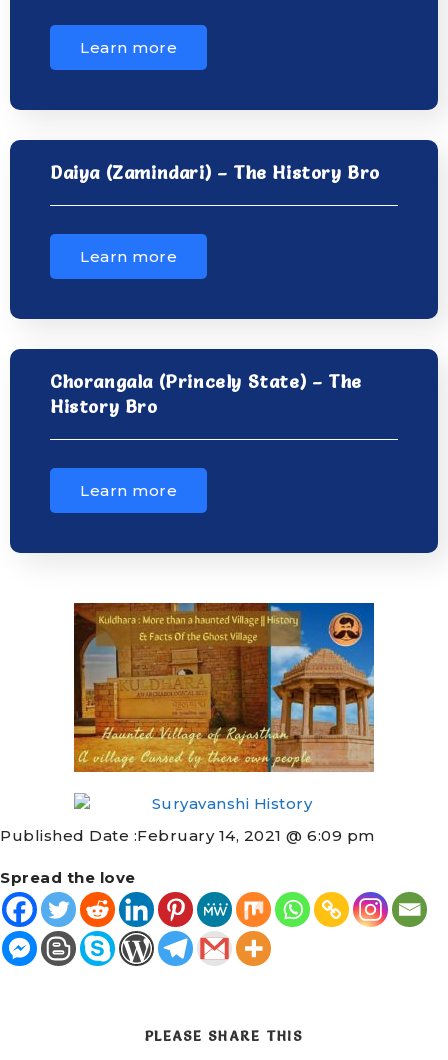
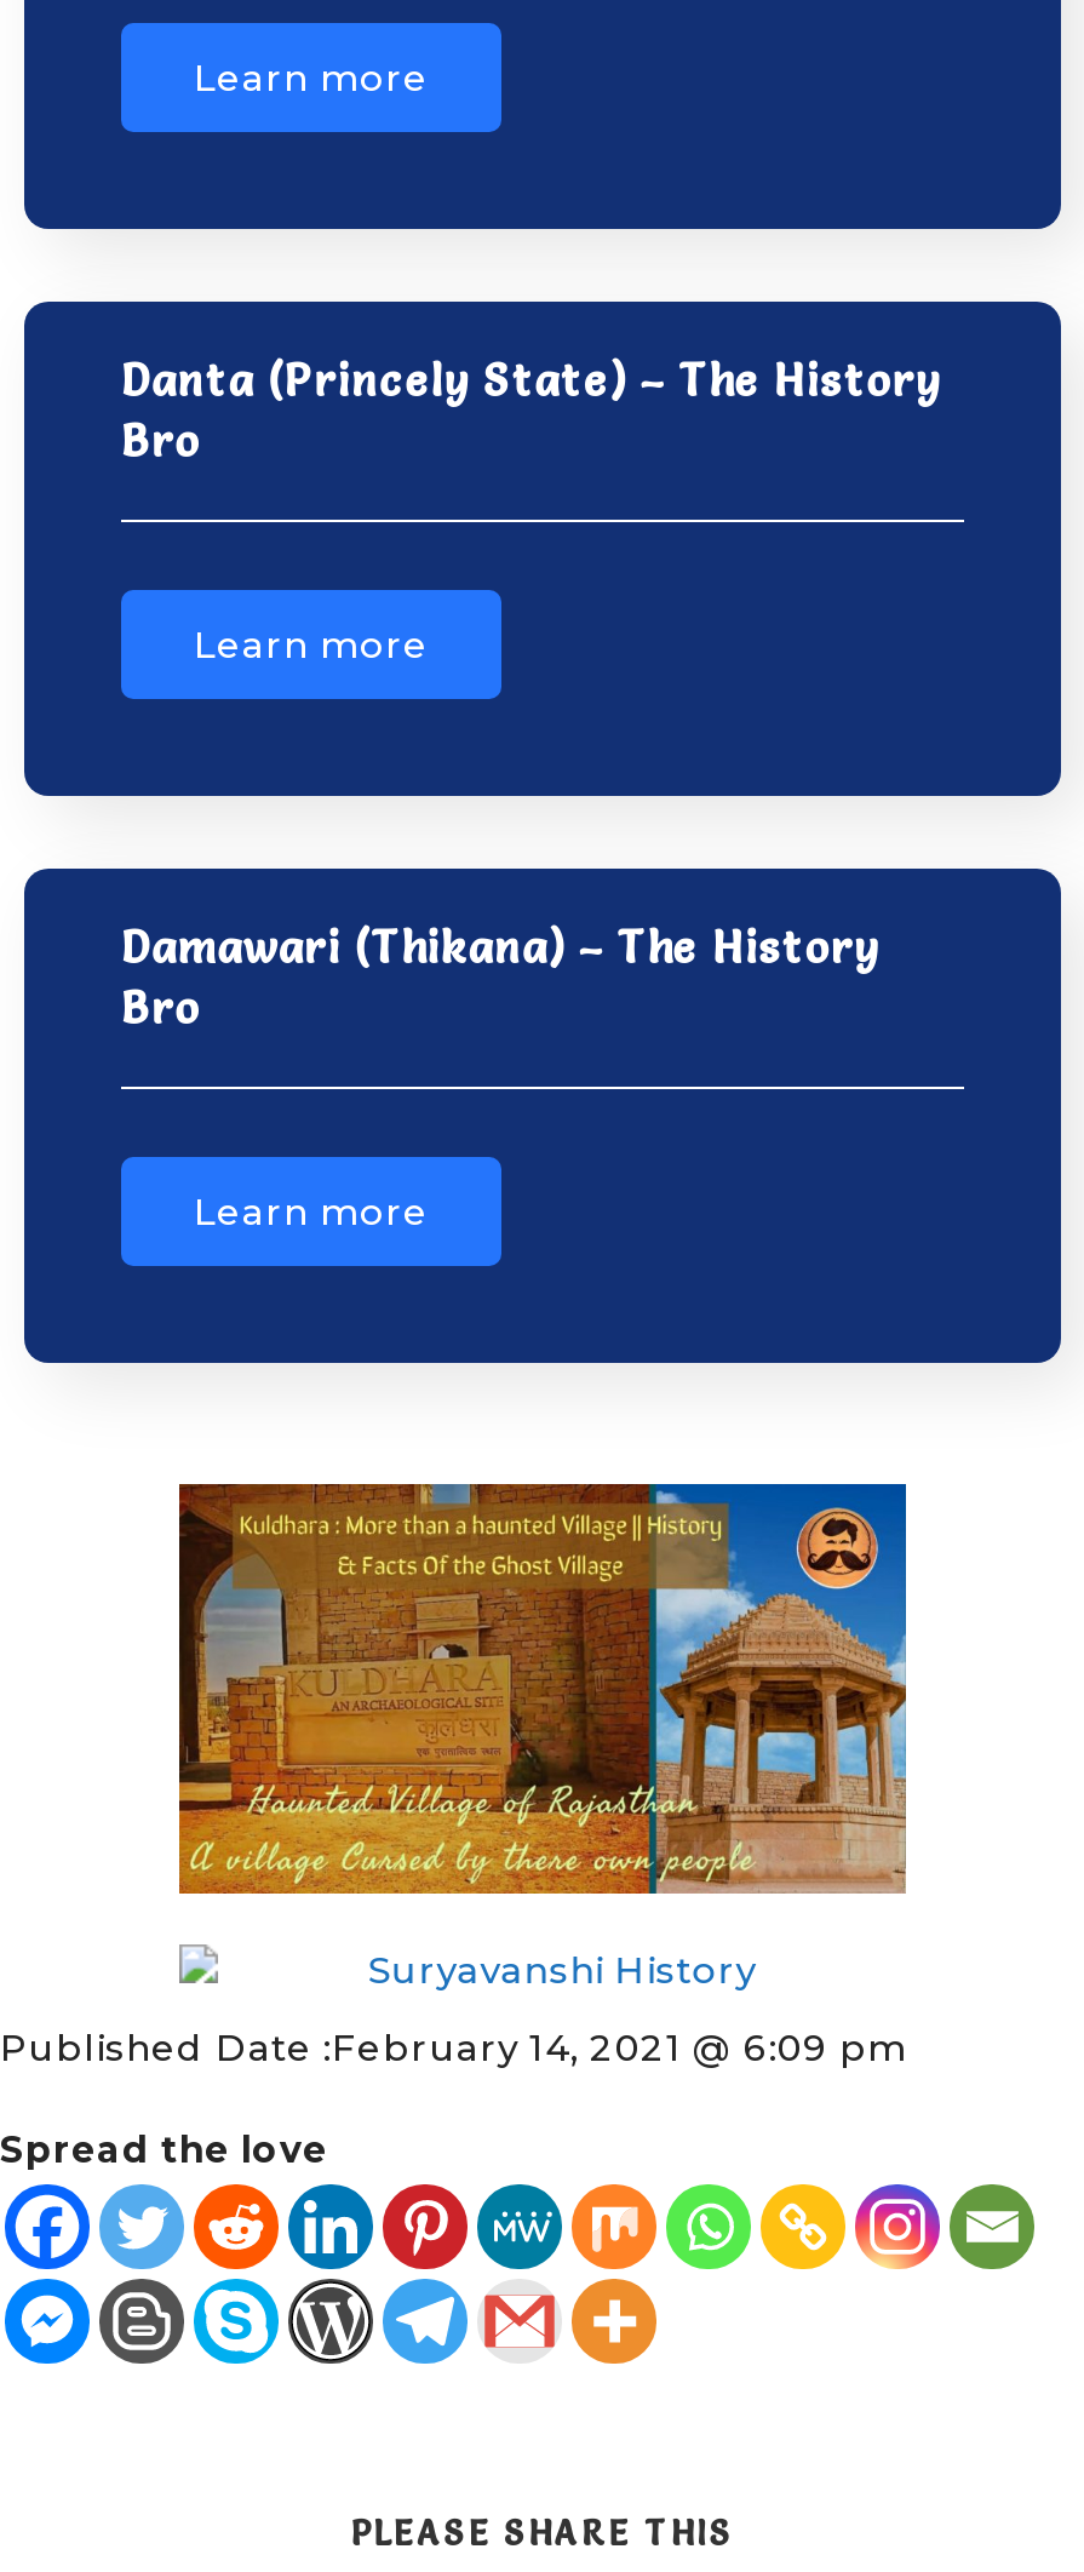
- Daiya (Zamindari) – The History Bro
+ Danta (Princely State) – The History
+ Bro

- Chorangala (Princely State) – The
- History Bro
+ Damawari (Thikana) – The History
+ Bro
